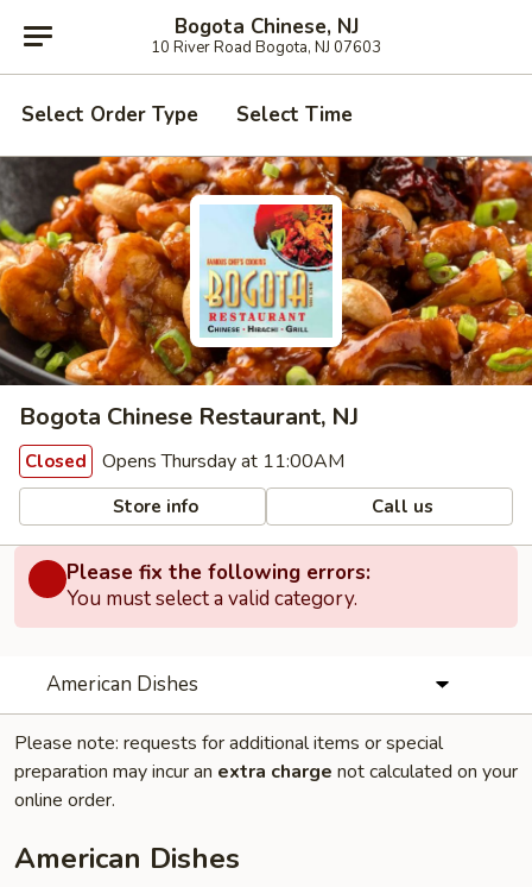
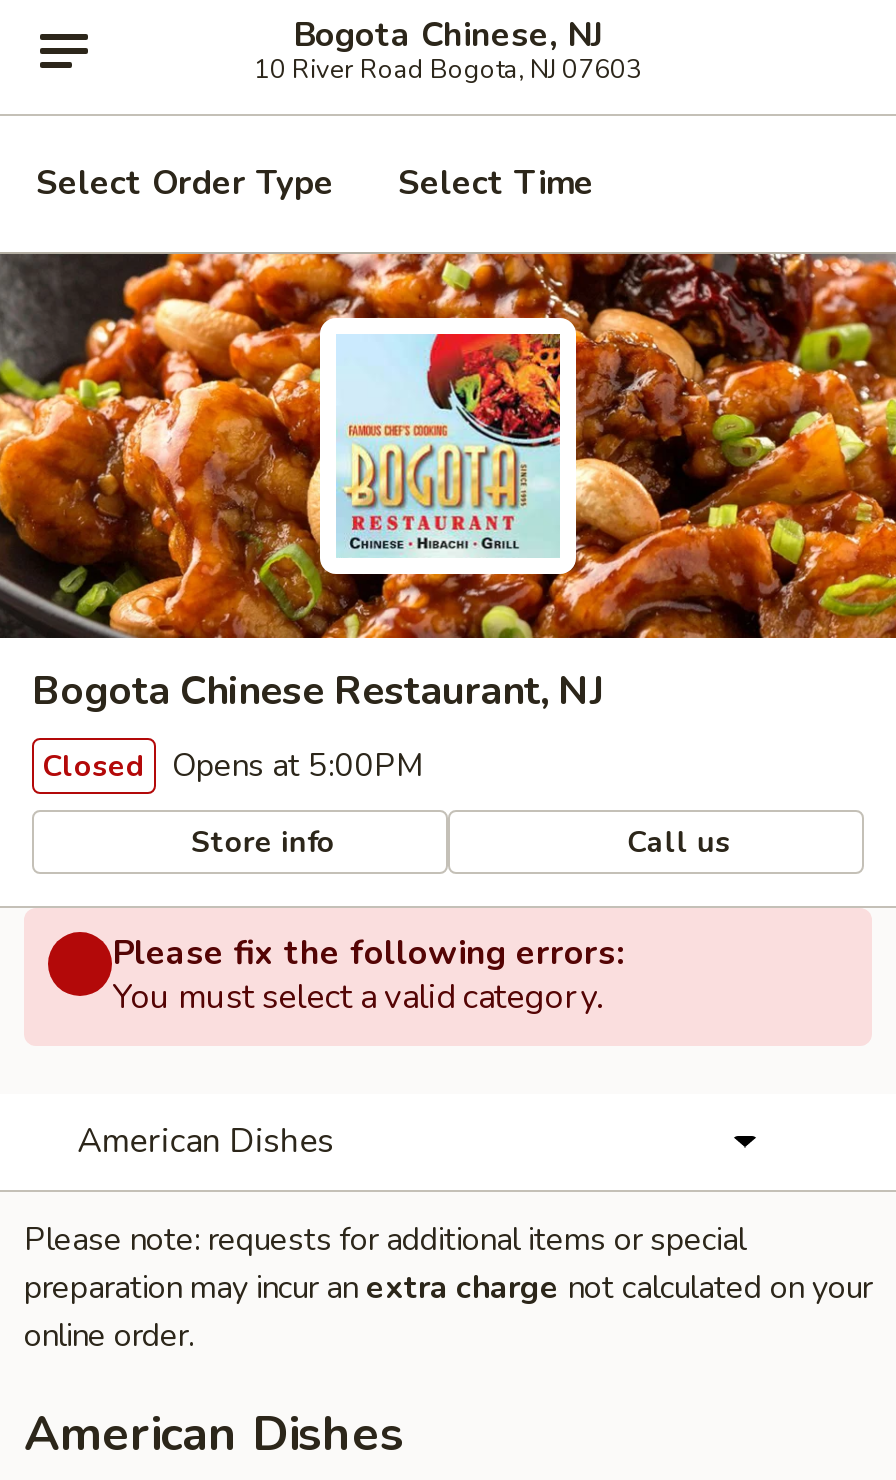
- Closed Opens Thursday at 11:00AM
+ Closed Opens at 5:00PM
